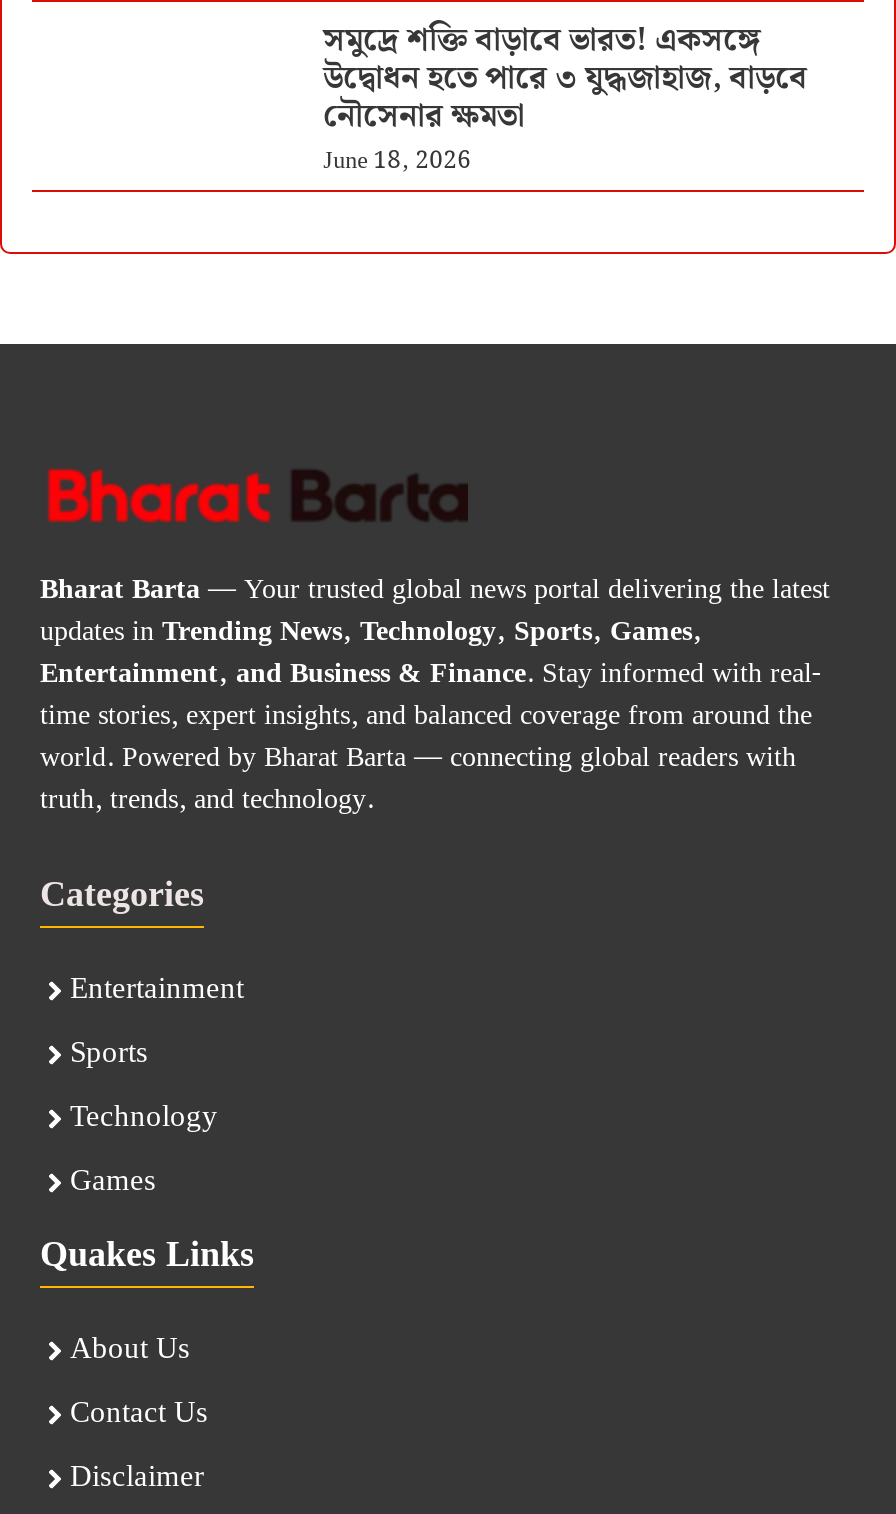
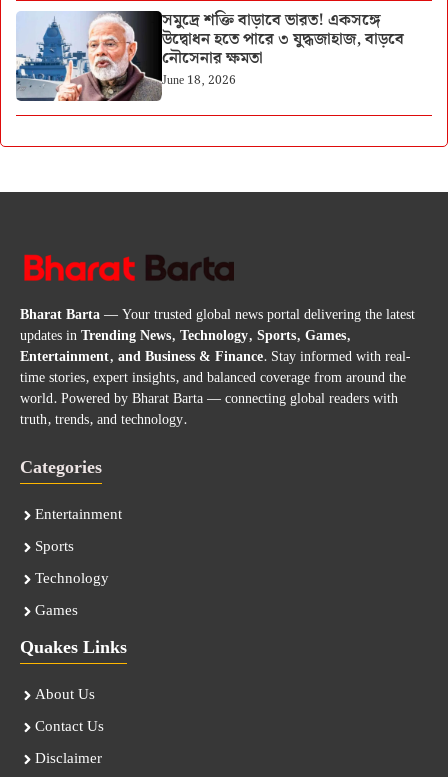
+ [image]
